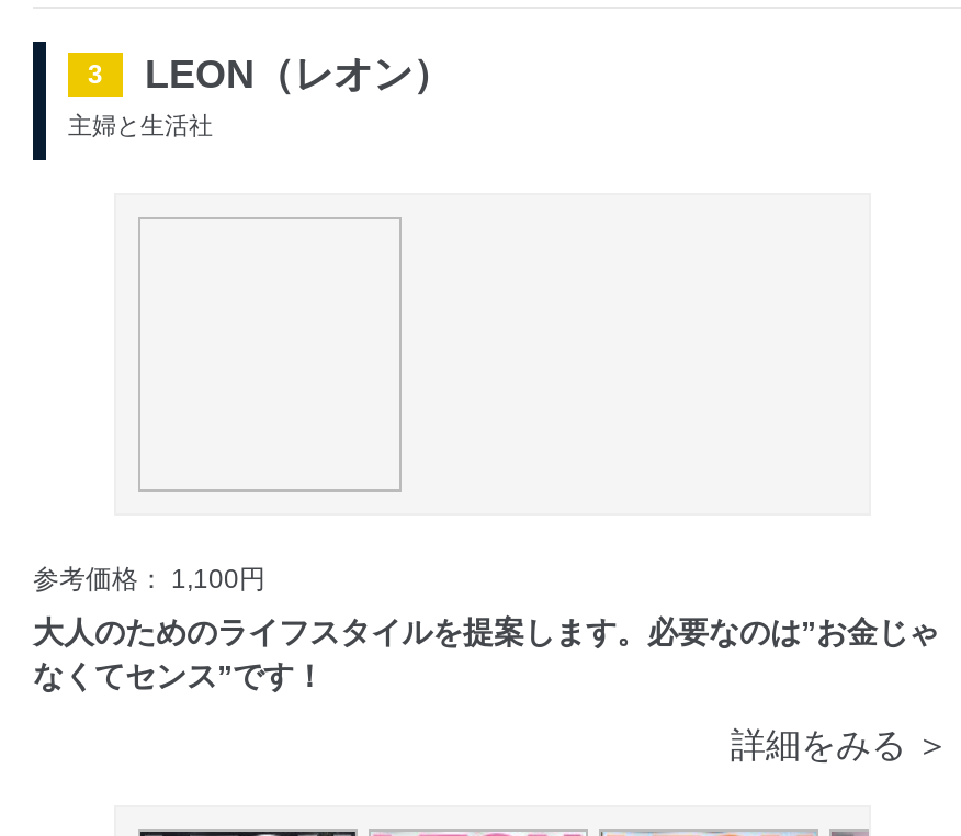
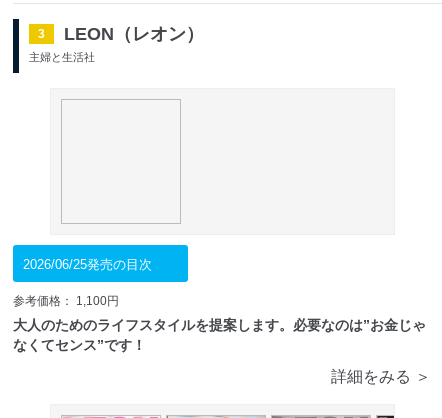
+ 2026/06/25発売の目次
